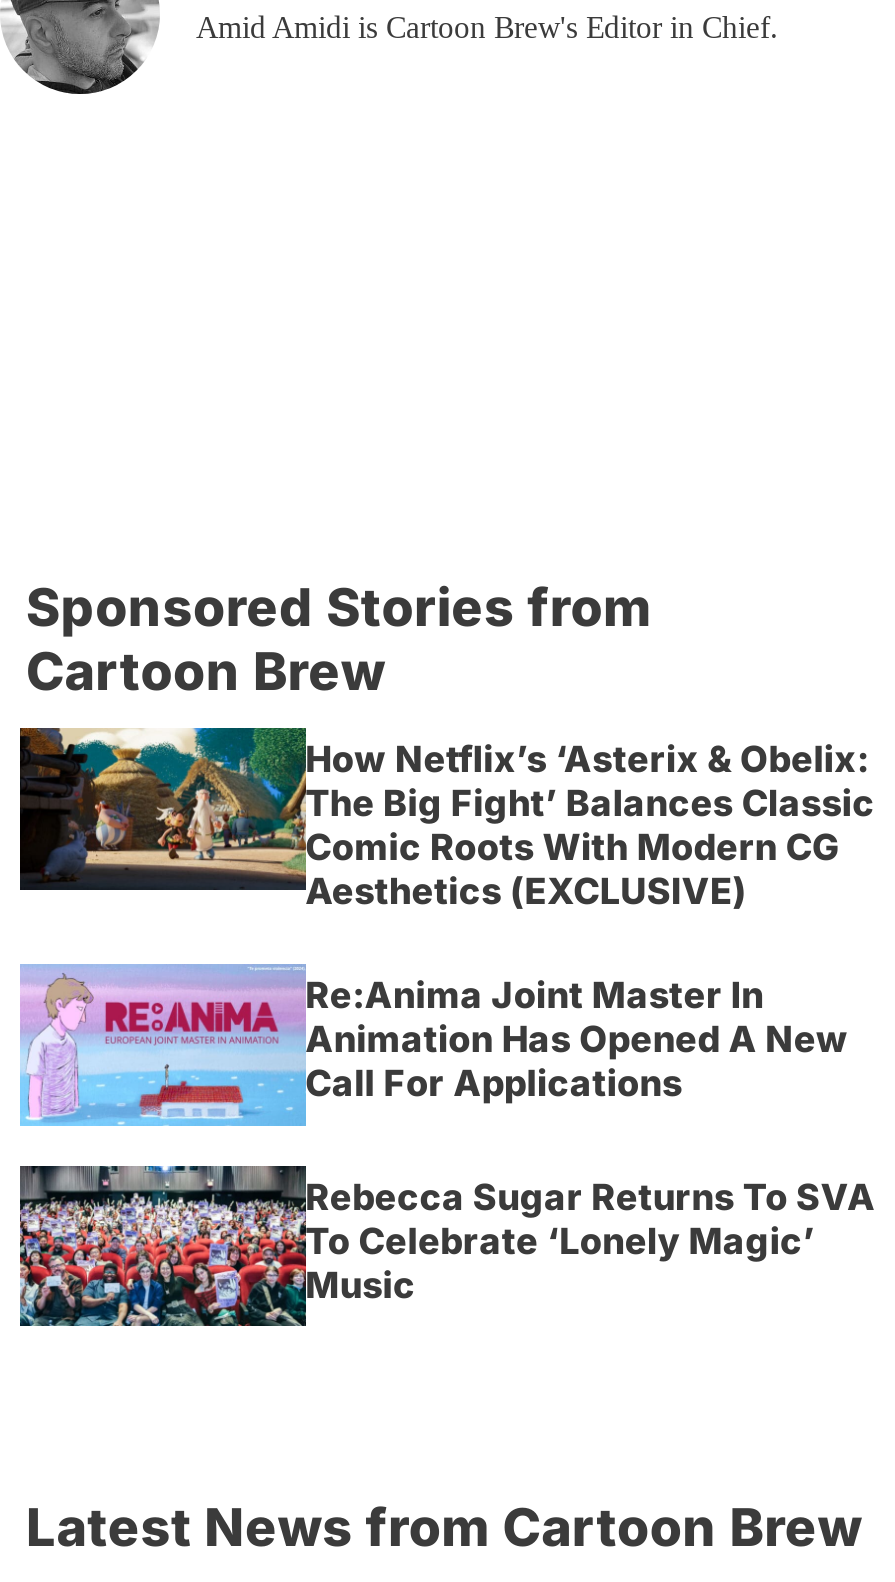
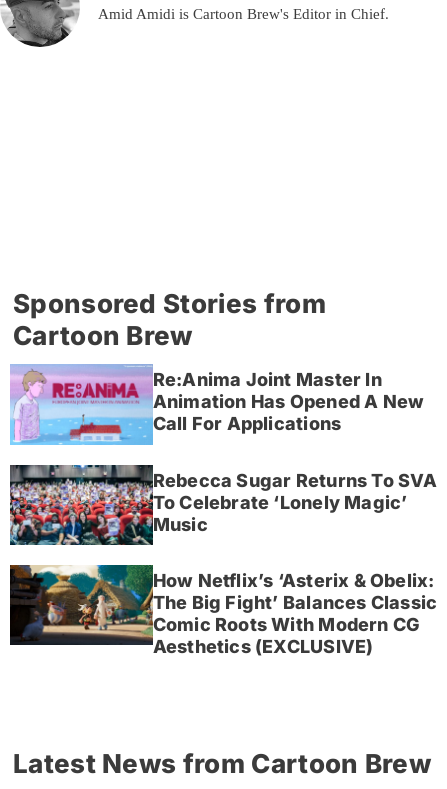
moved down: [image] | How Netflix’s ‘Asterix & Obelix: | The Big Fight’ Balances Classic | Comic Roots With Modern CG | Aesthetics (EXCLUSIVE)

moved up: [image] | Re:Anima Joint Master In | Animation Has Opened A New | Call For Applications | Rebecca Sugar Returns To SVA | To Celebrate ‘Lonely Magic’ | Music
